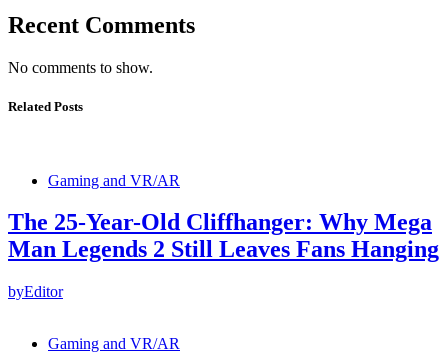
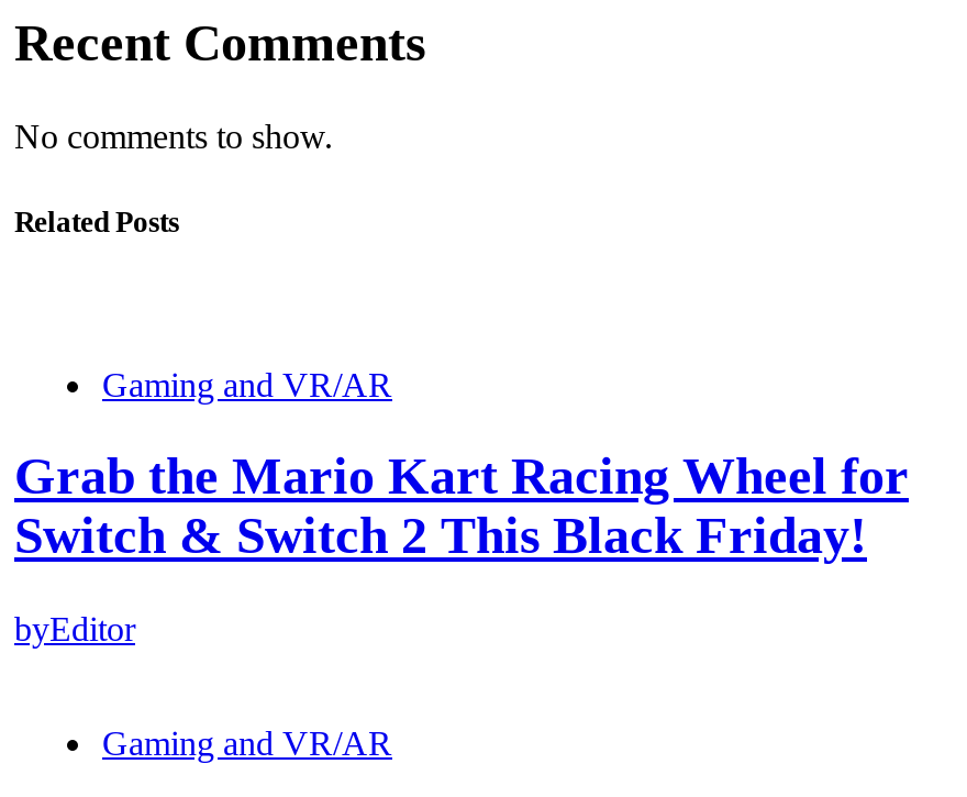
- The 25-Year-Old Cliffhanger: Why Mega
- Man Legends 2 Still Leaves Fans Hanging
+ Grab the Mario Kart Racing Wheel for
+ Switch & Switch 2 This Black Friday!
